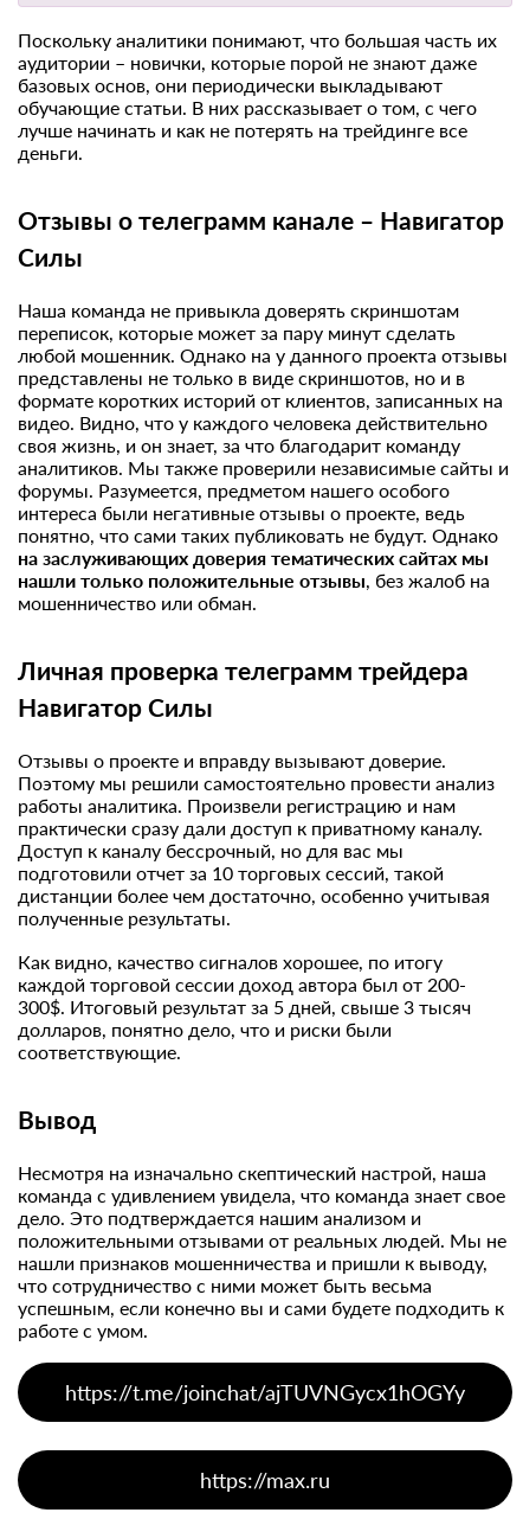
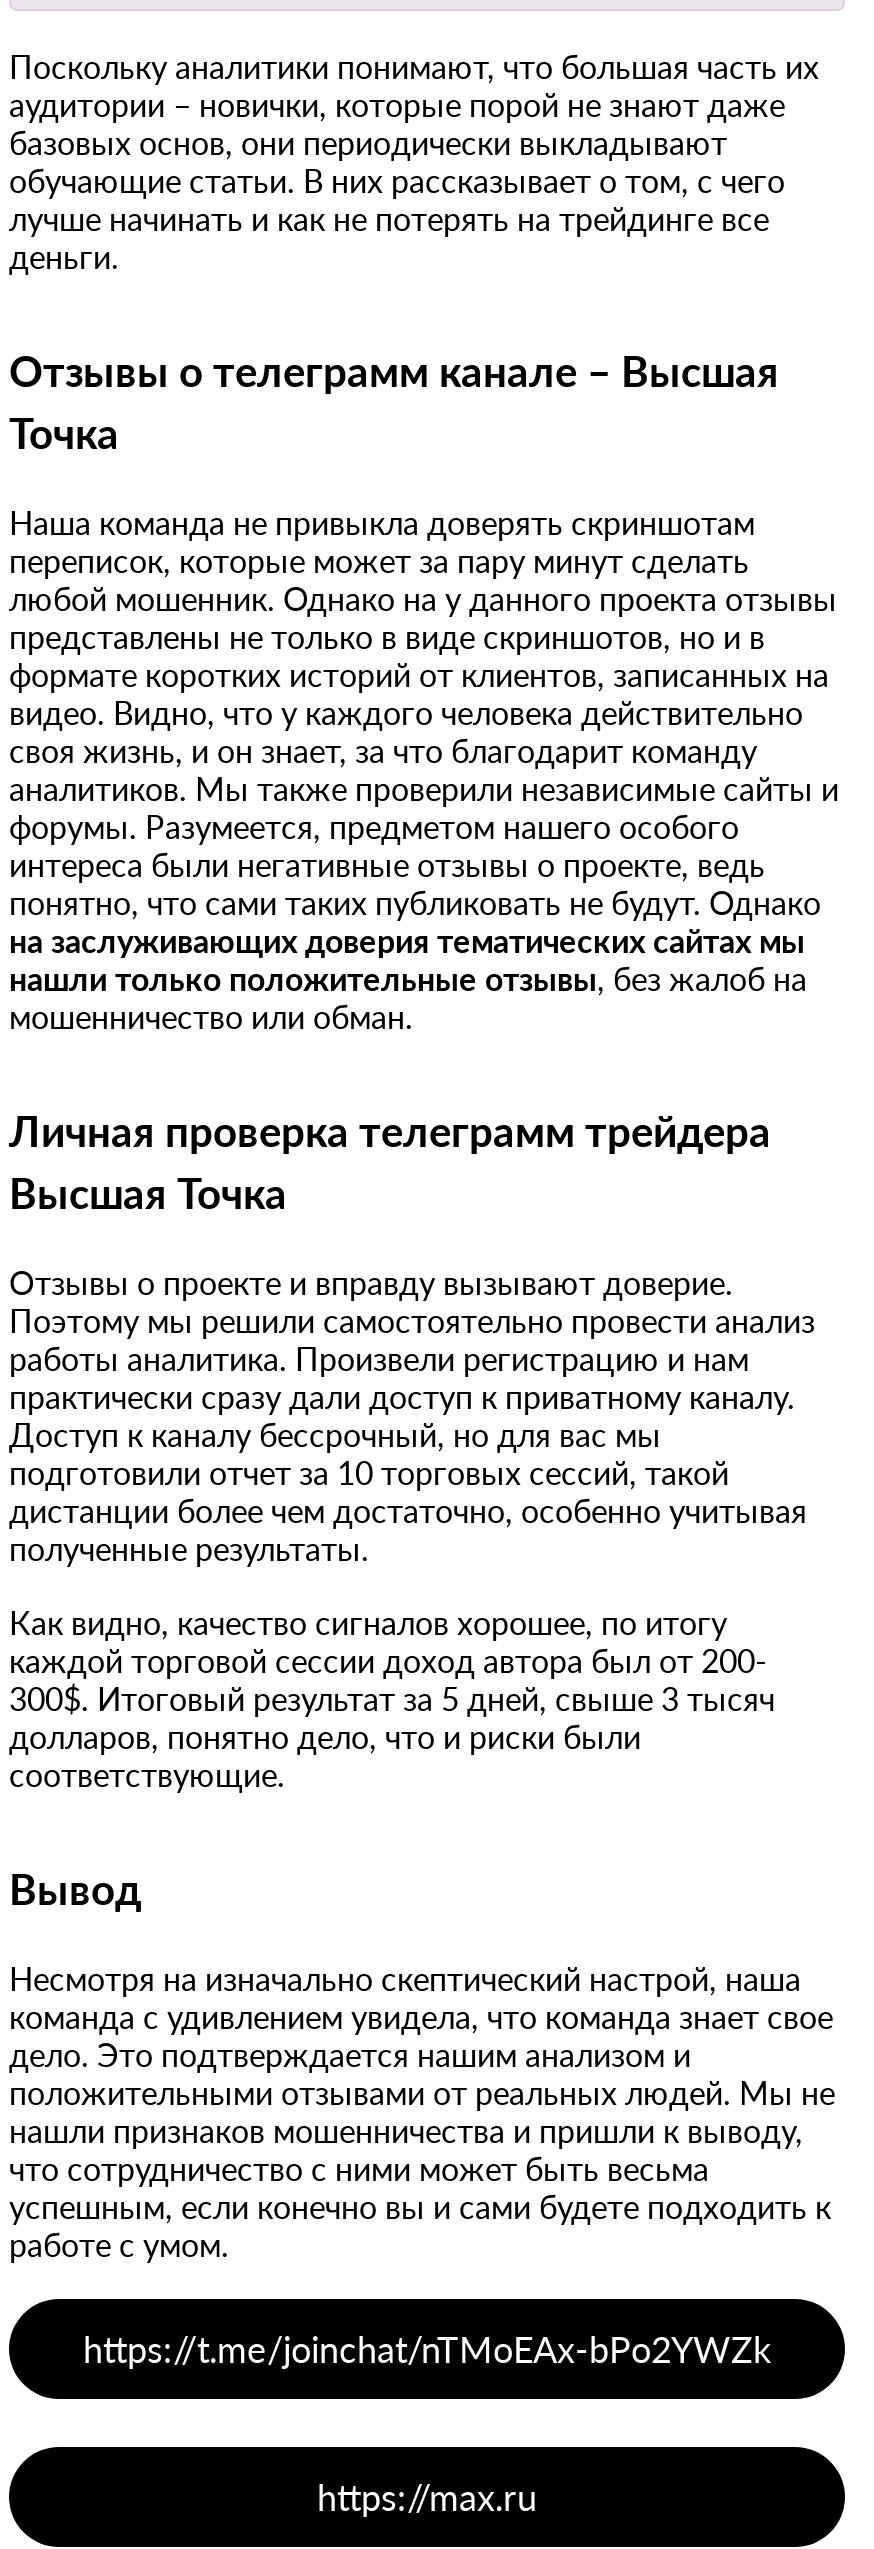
- Отзывы о телеграмм канале – Навигатор
- Силы
+ Отзывы о телеграмм канале – Высшая
+ Точка

- Навигатор Силы
+ Высшая Точка

- https://t.me/joinchat/ajTUVNGycx1hOGYy
+ https://t.me/joinchat/nTMoEAx-bPo2YWZk
